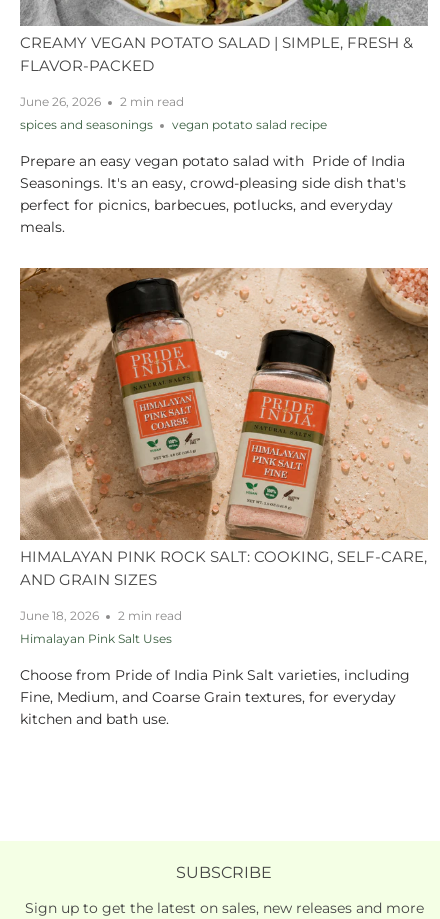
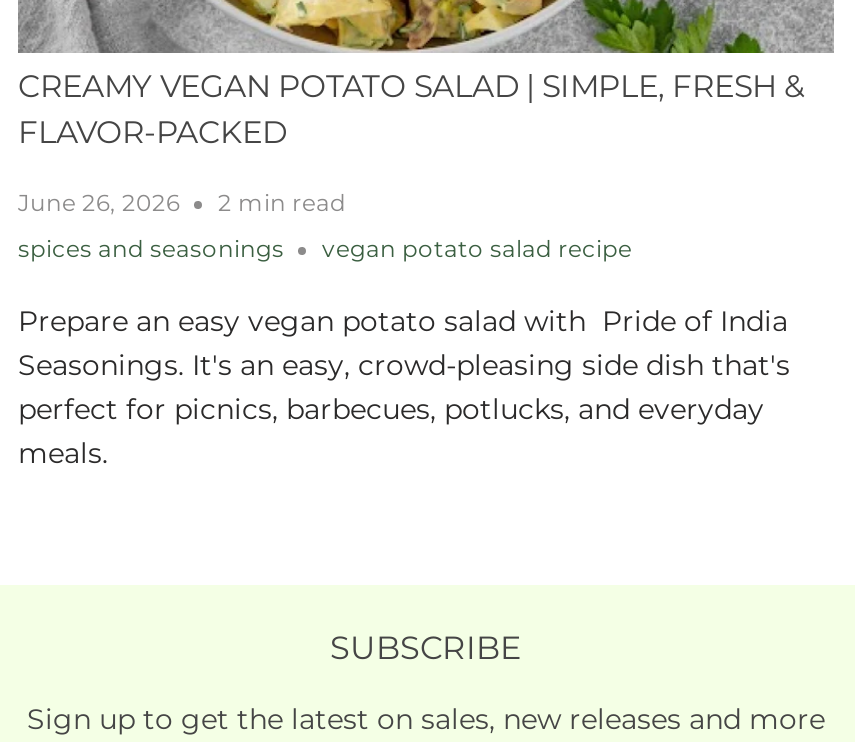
- [image]
- HIMALAYAN PINK ROCK SALT: COOKING, SELF-CARE,
- AND GRAIN SIZES
- June 18, 2026
- 2 min read
- Himalayan Pink Salt Uses
- Choose from Pride of India Pink Salt varieties, including
- Fine, Medium, and Coarse Grain textures, for everyday
- kitchen and bath use.
